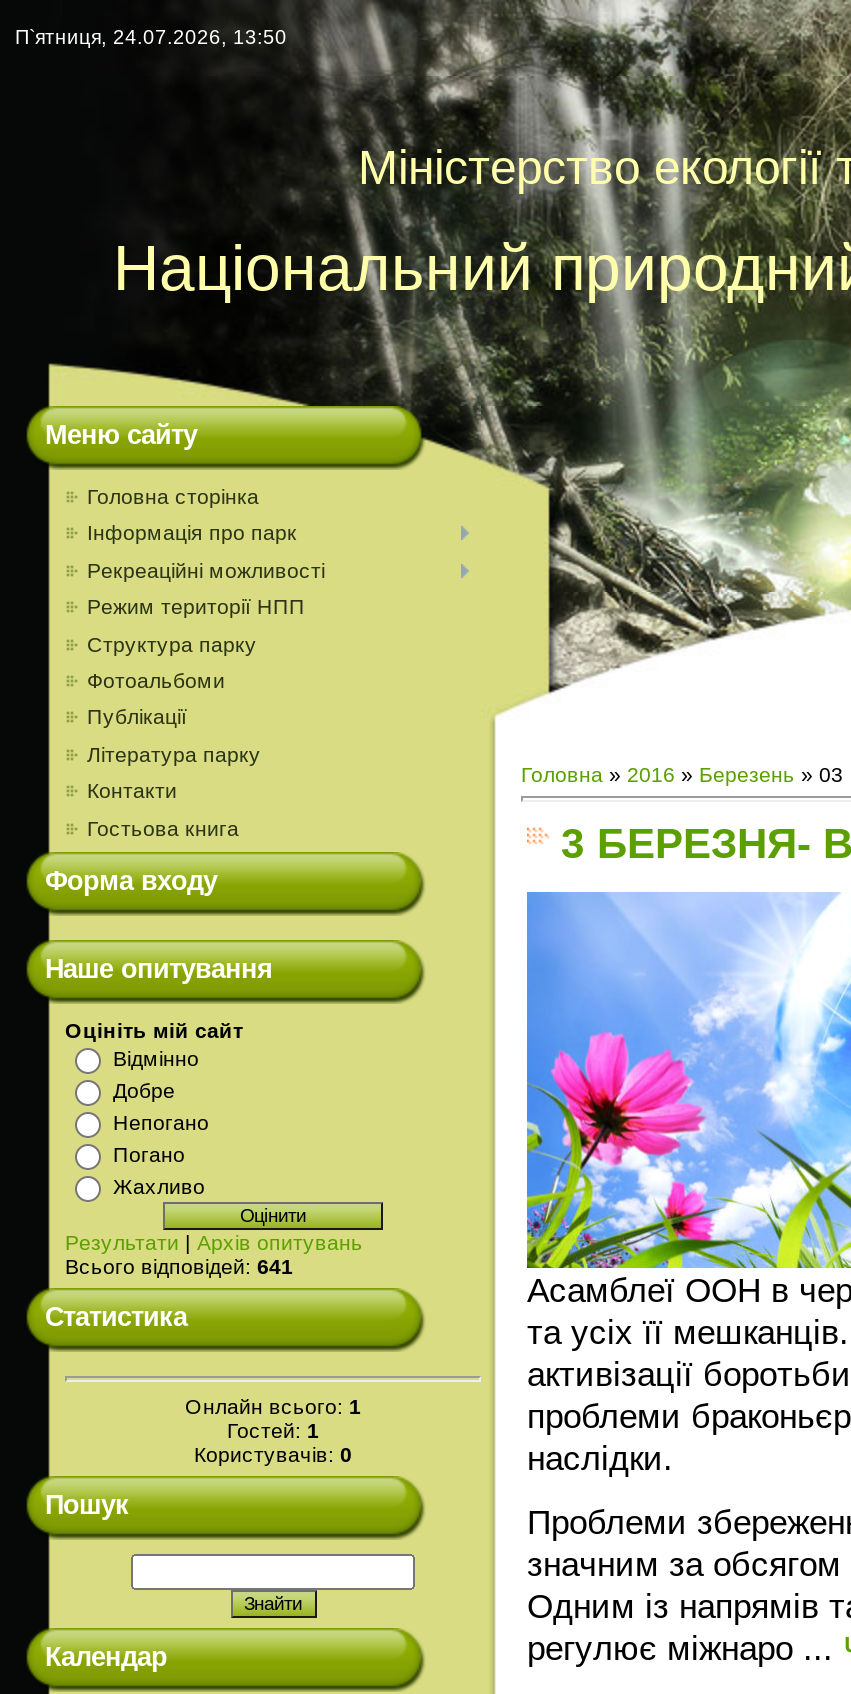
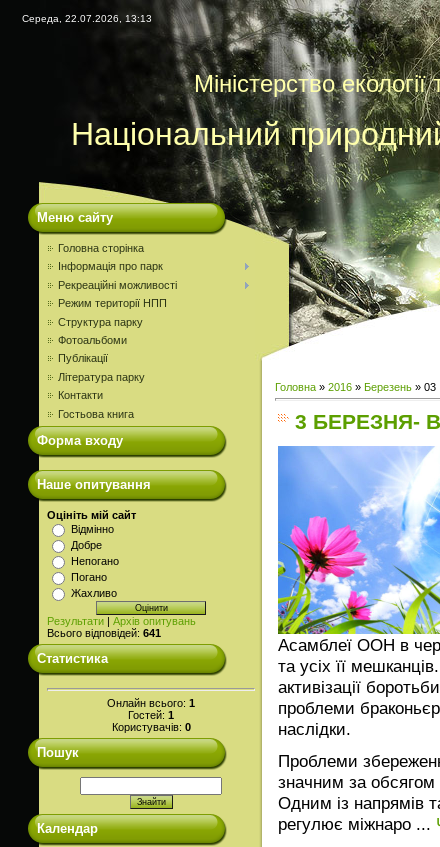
- П`ятниця, 24.07.2026, 13:50
+ Середа, 22.07.2026, 13:13
